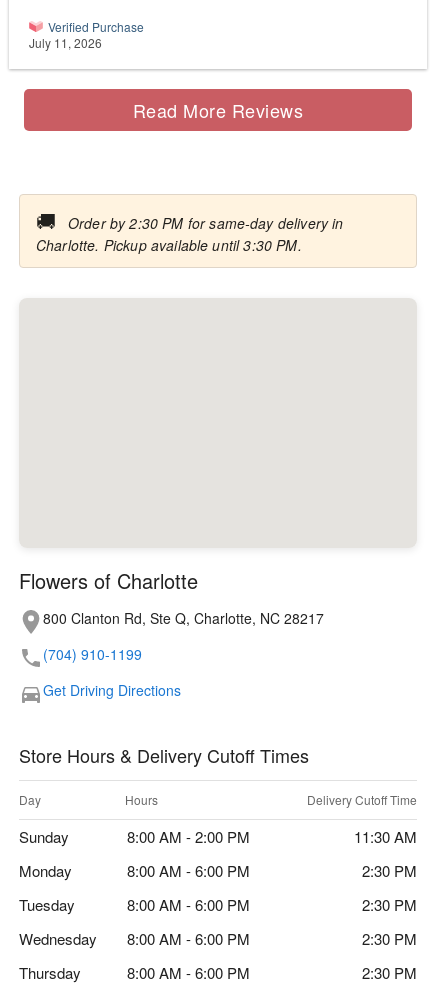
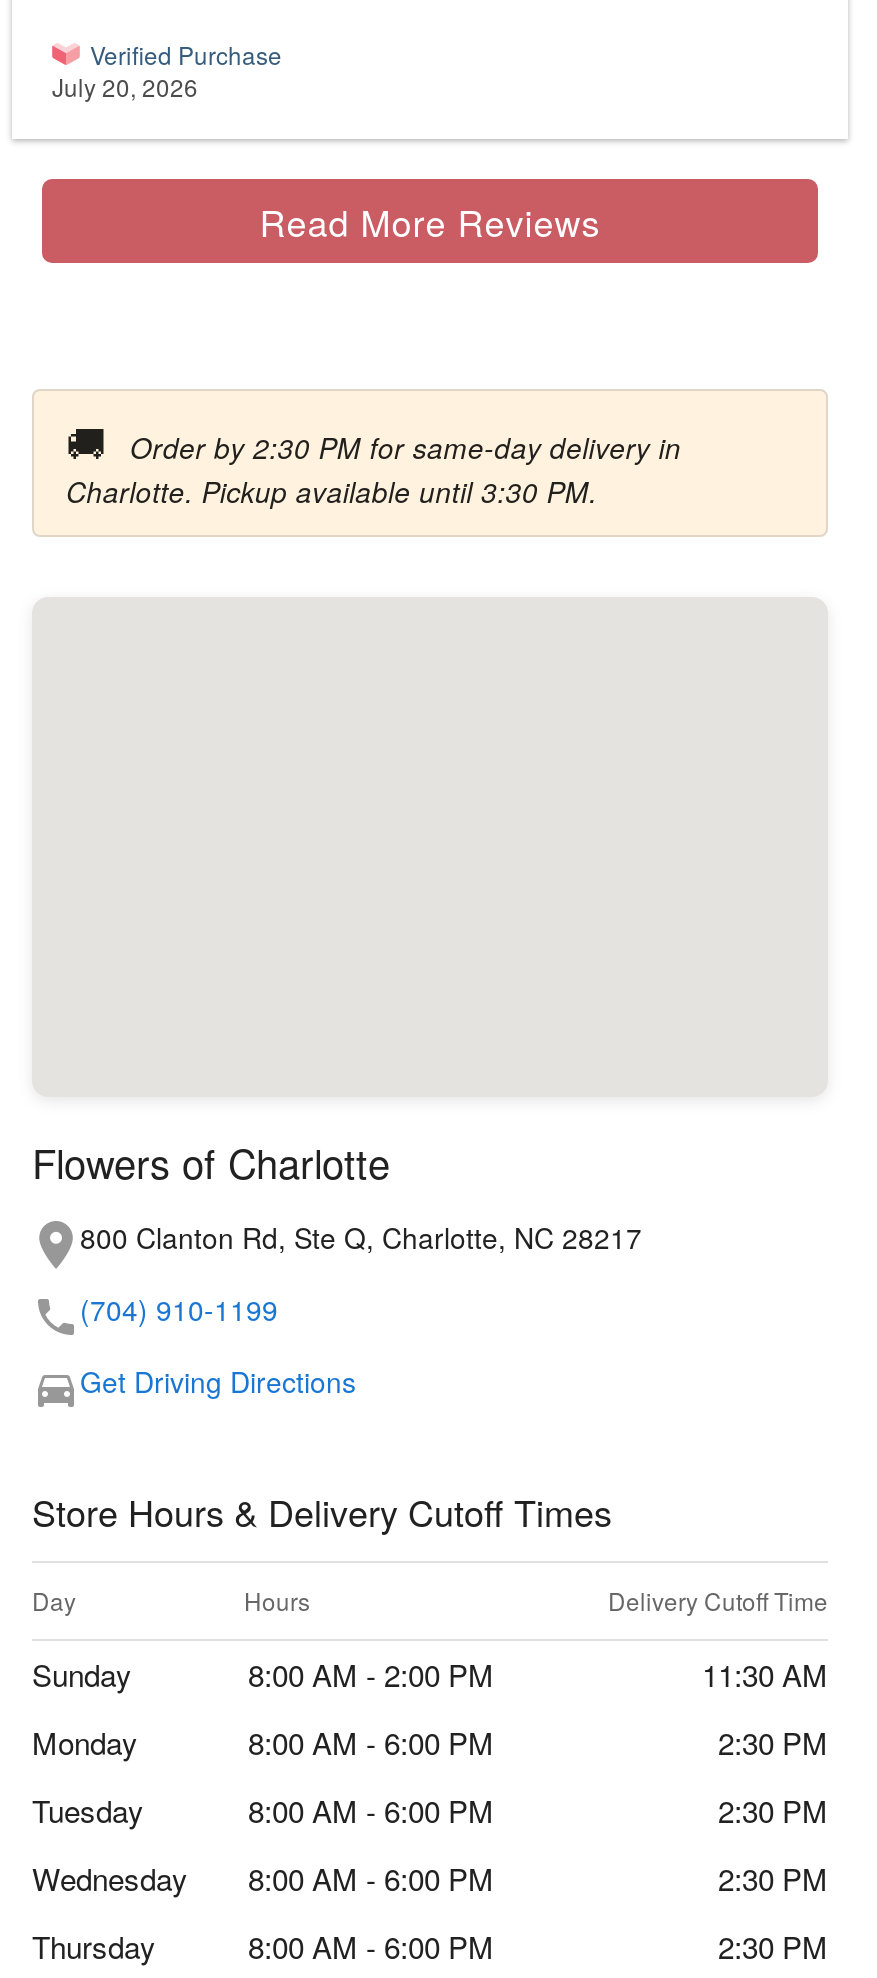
- July 11, 2026
+ July 20, 2026
